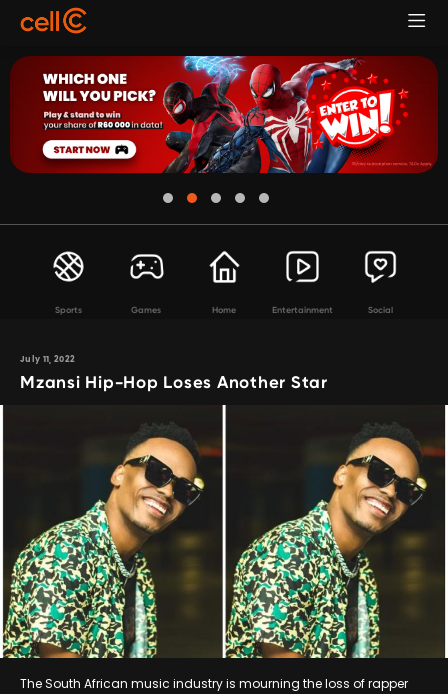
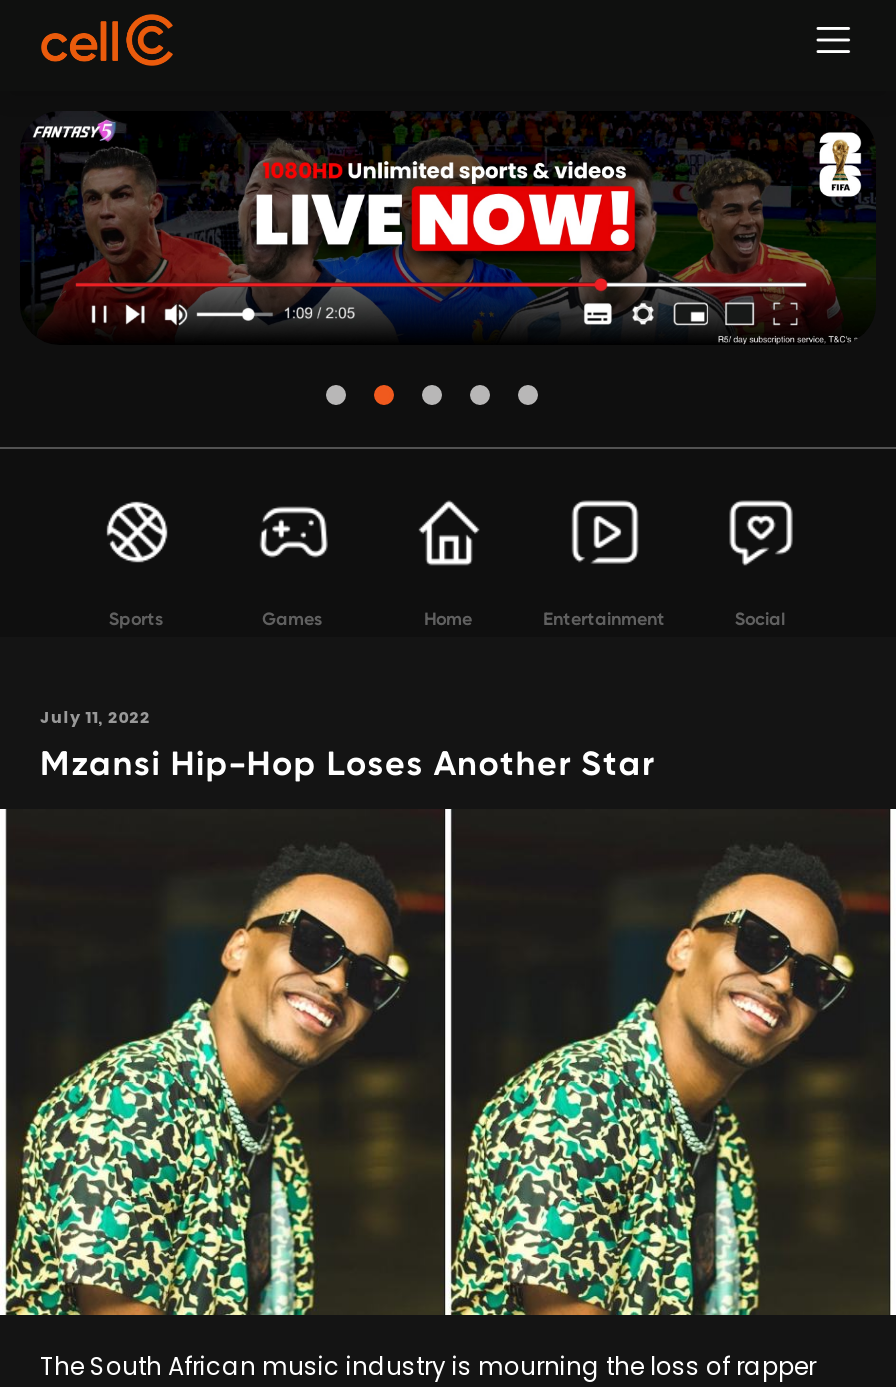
- [image]
+ [image]
